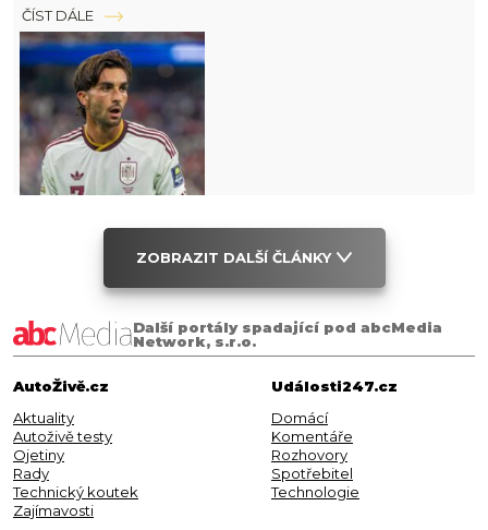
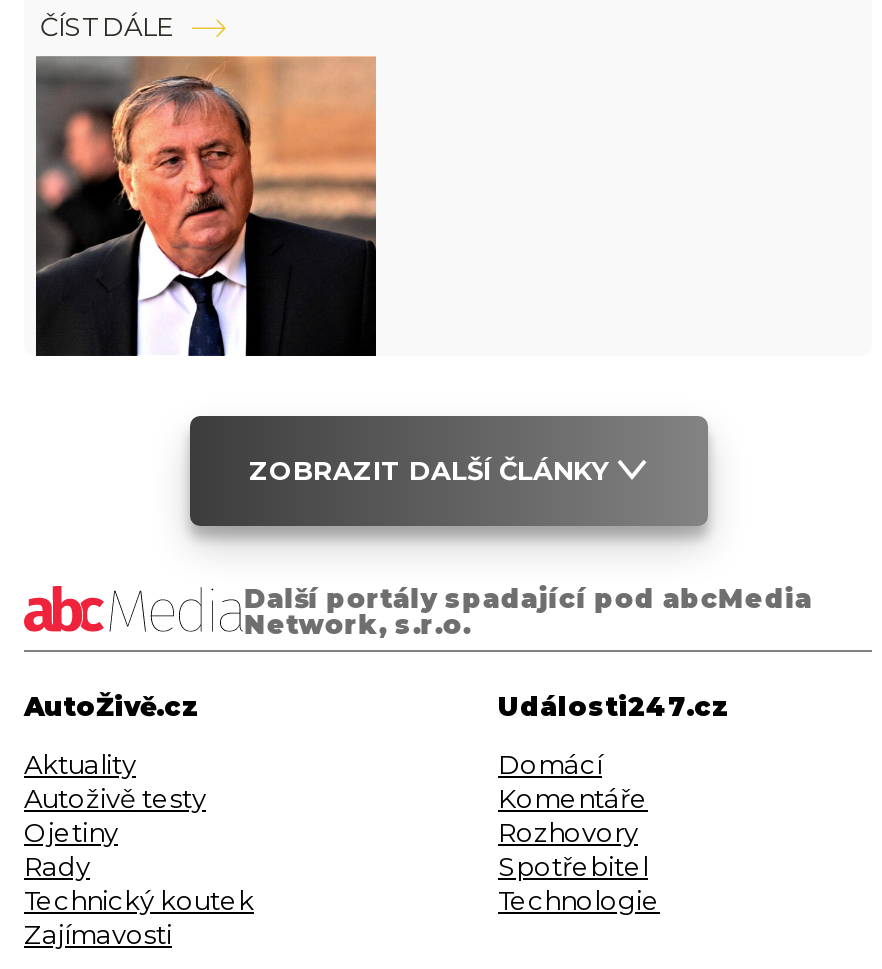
- [image]
+ [image]
